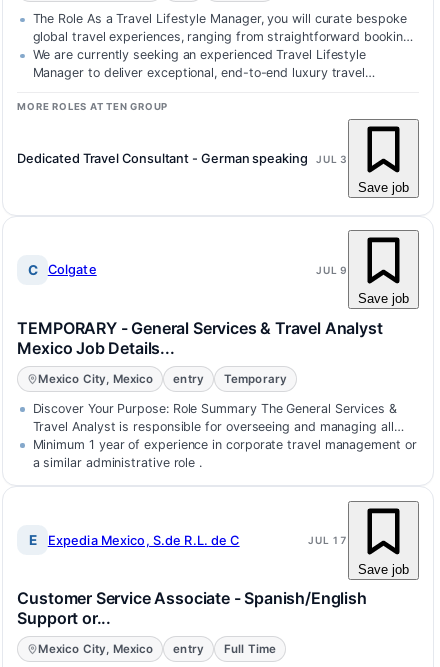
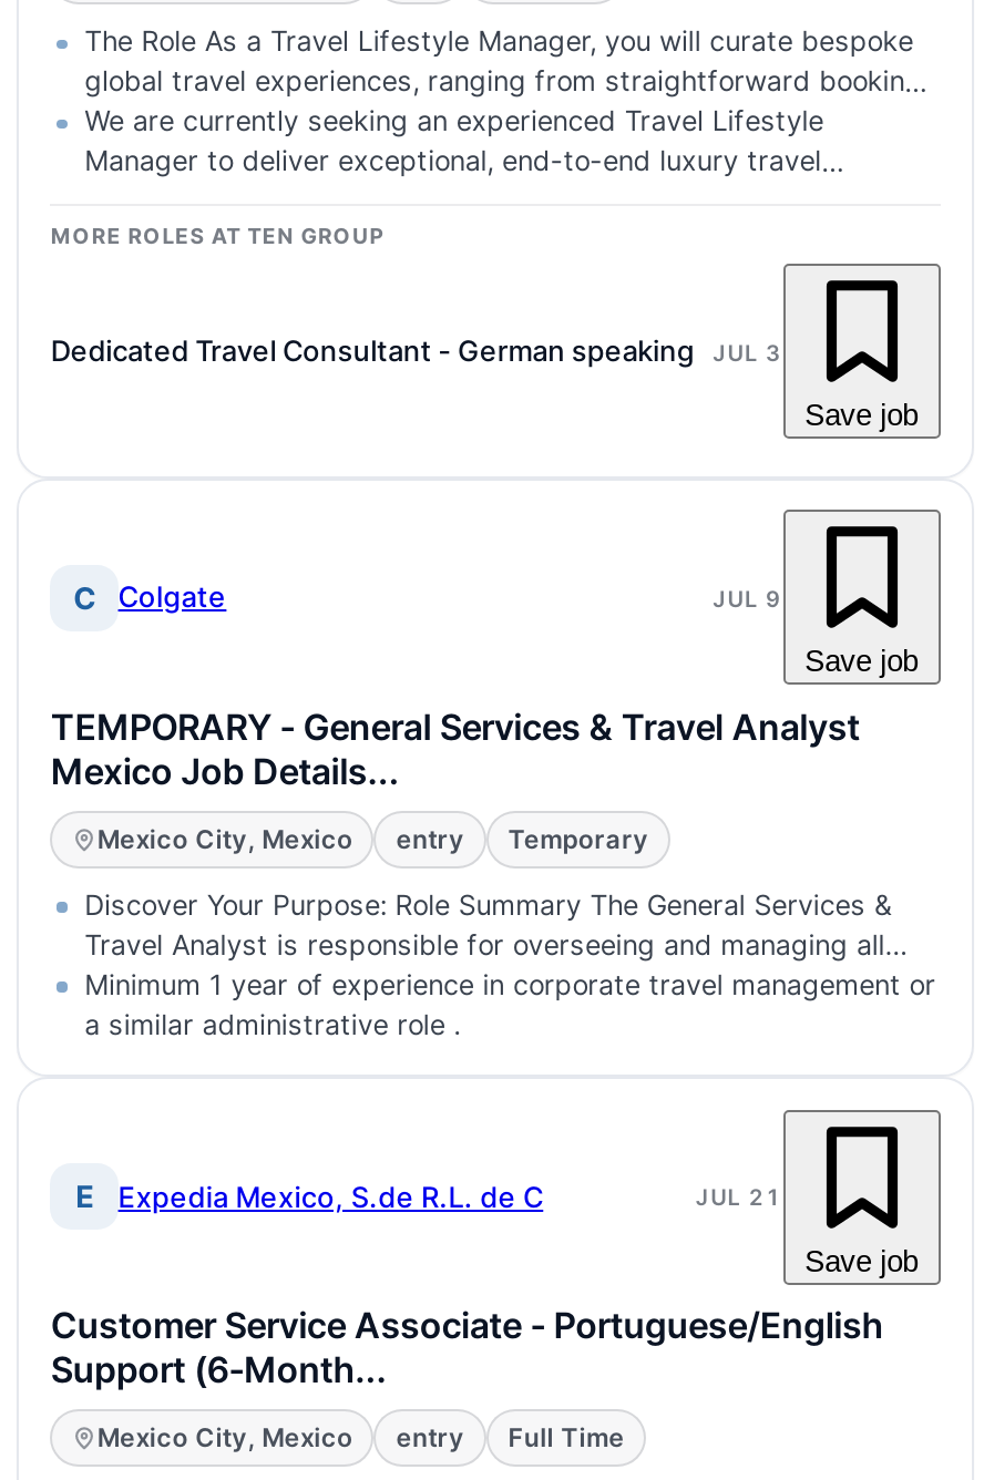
- JUL 17
+ JUL 21

- Customer Service Associate - Spanish/English
+ Customer Service Associate - Portuguese/English

- Support or...
+ Support (6-Month...
